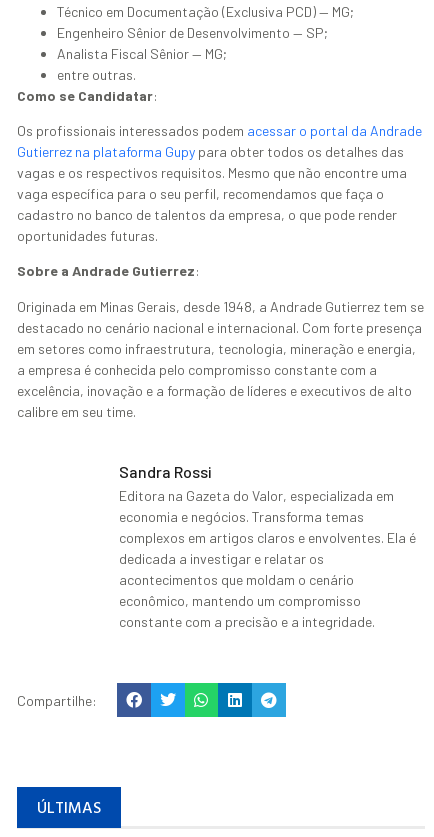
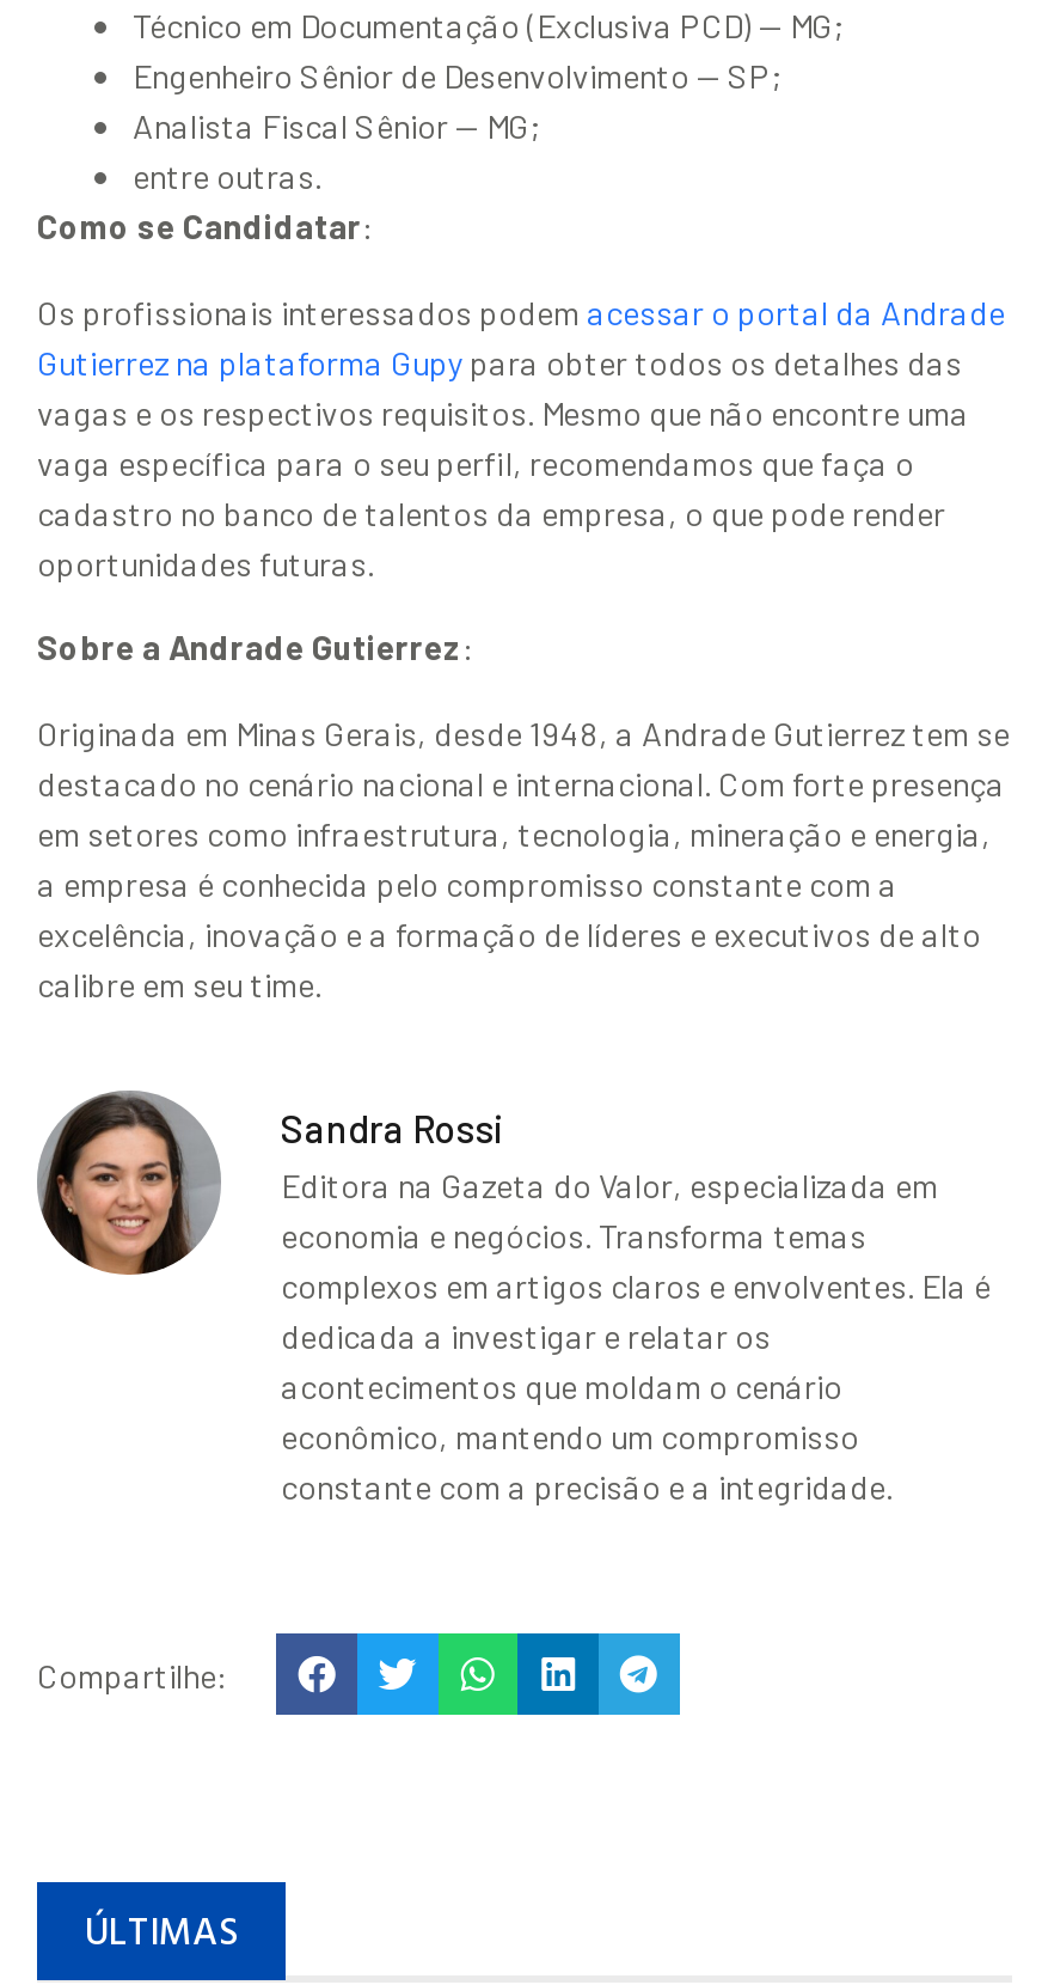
+ [image]
